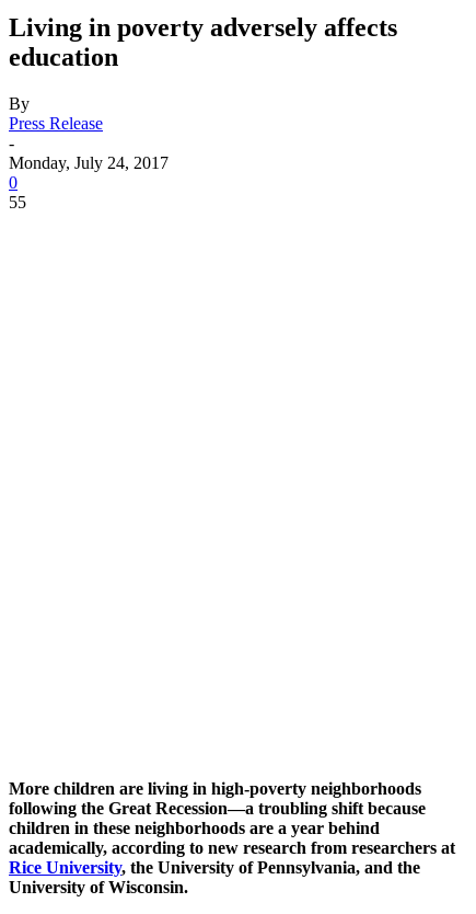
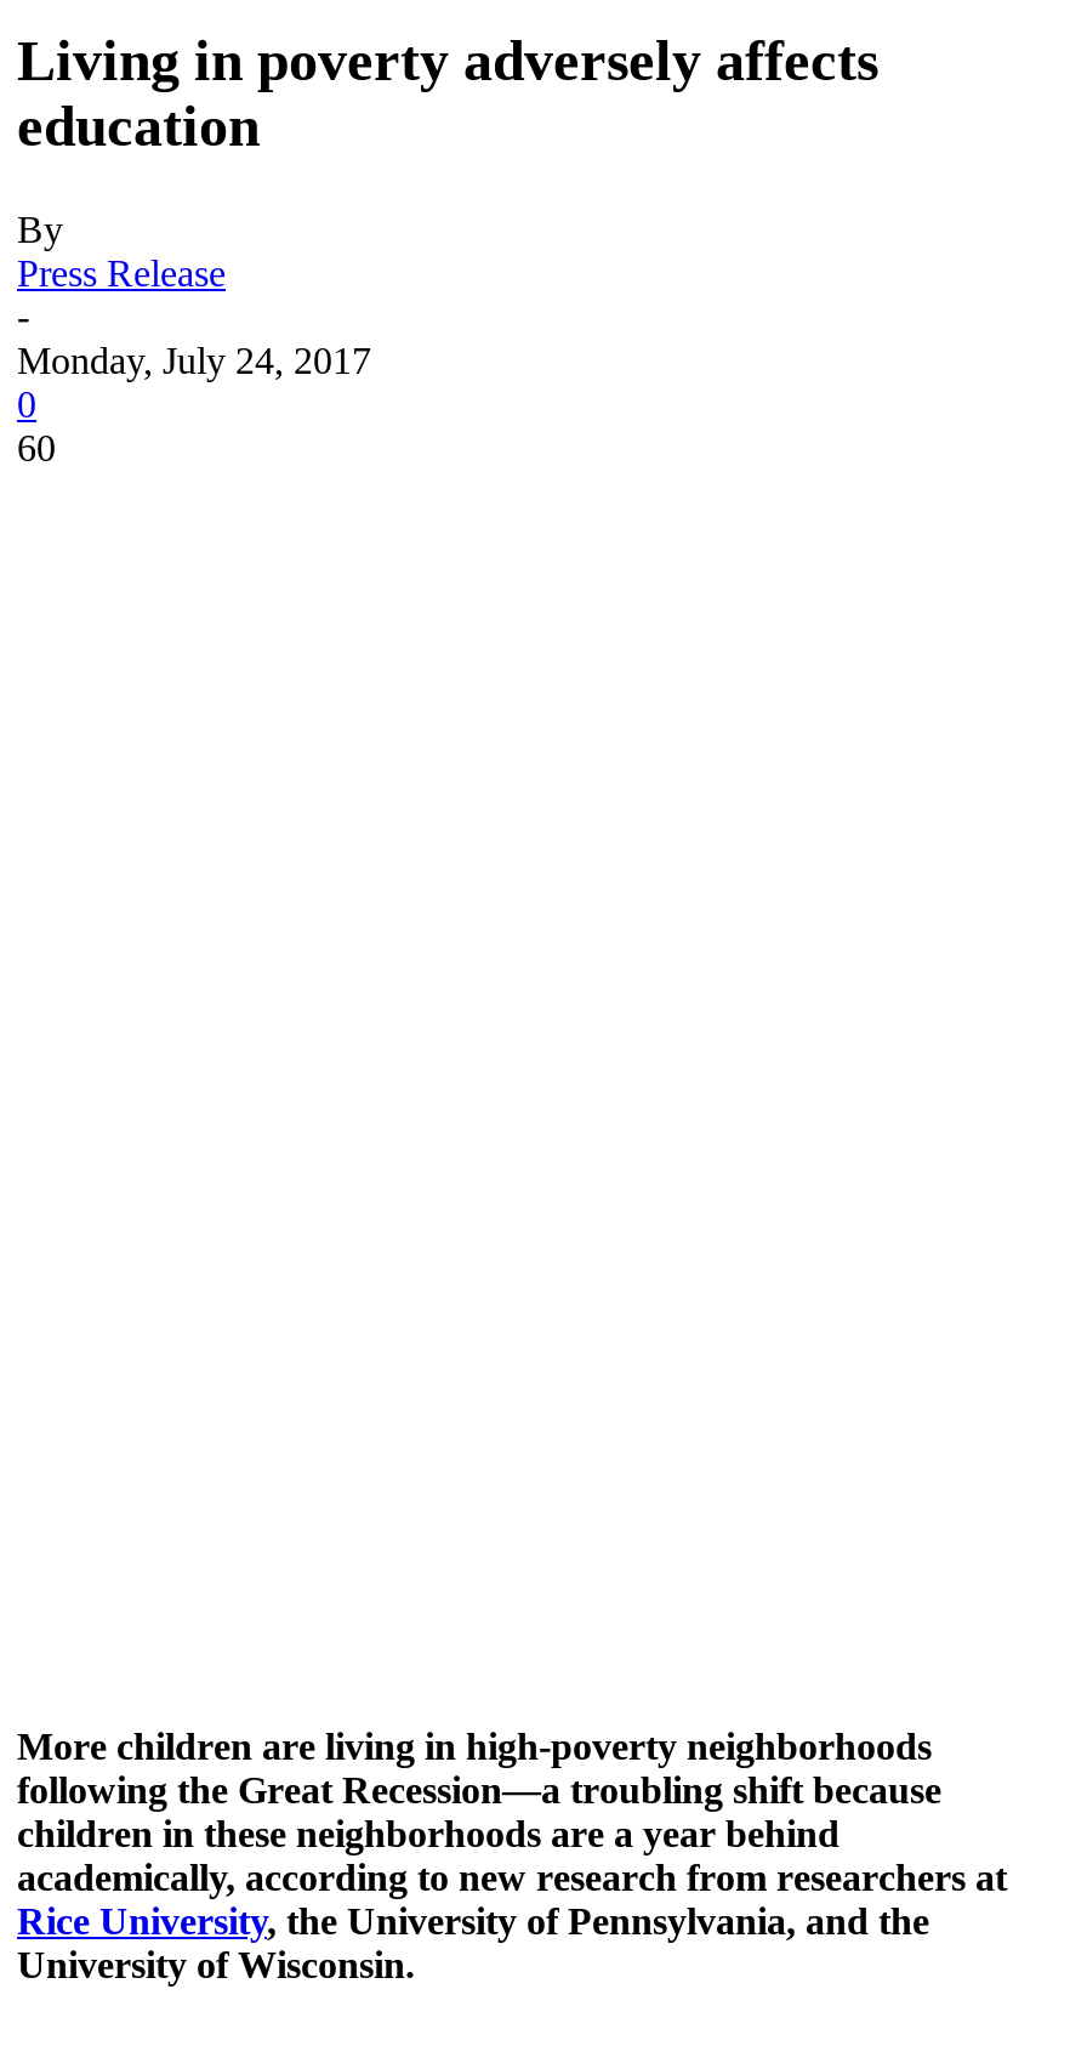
- 55
+ 60
